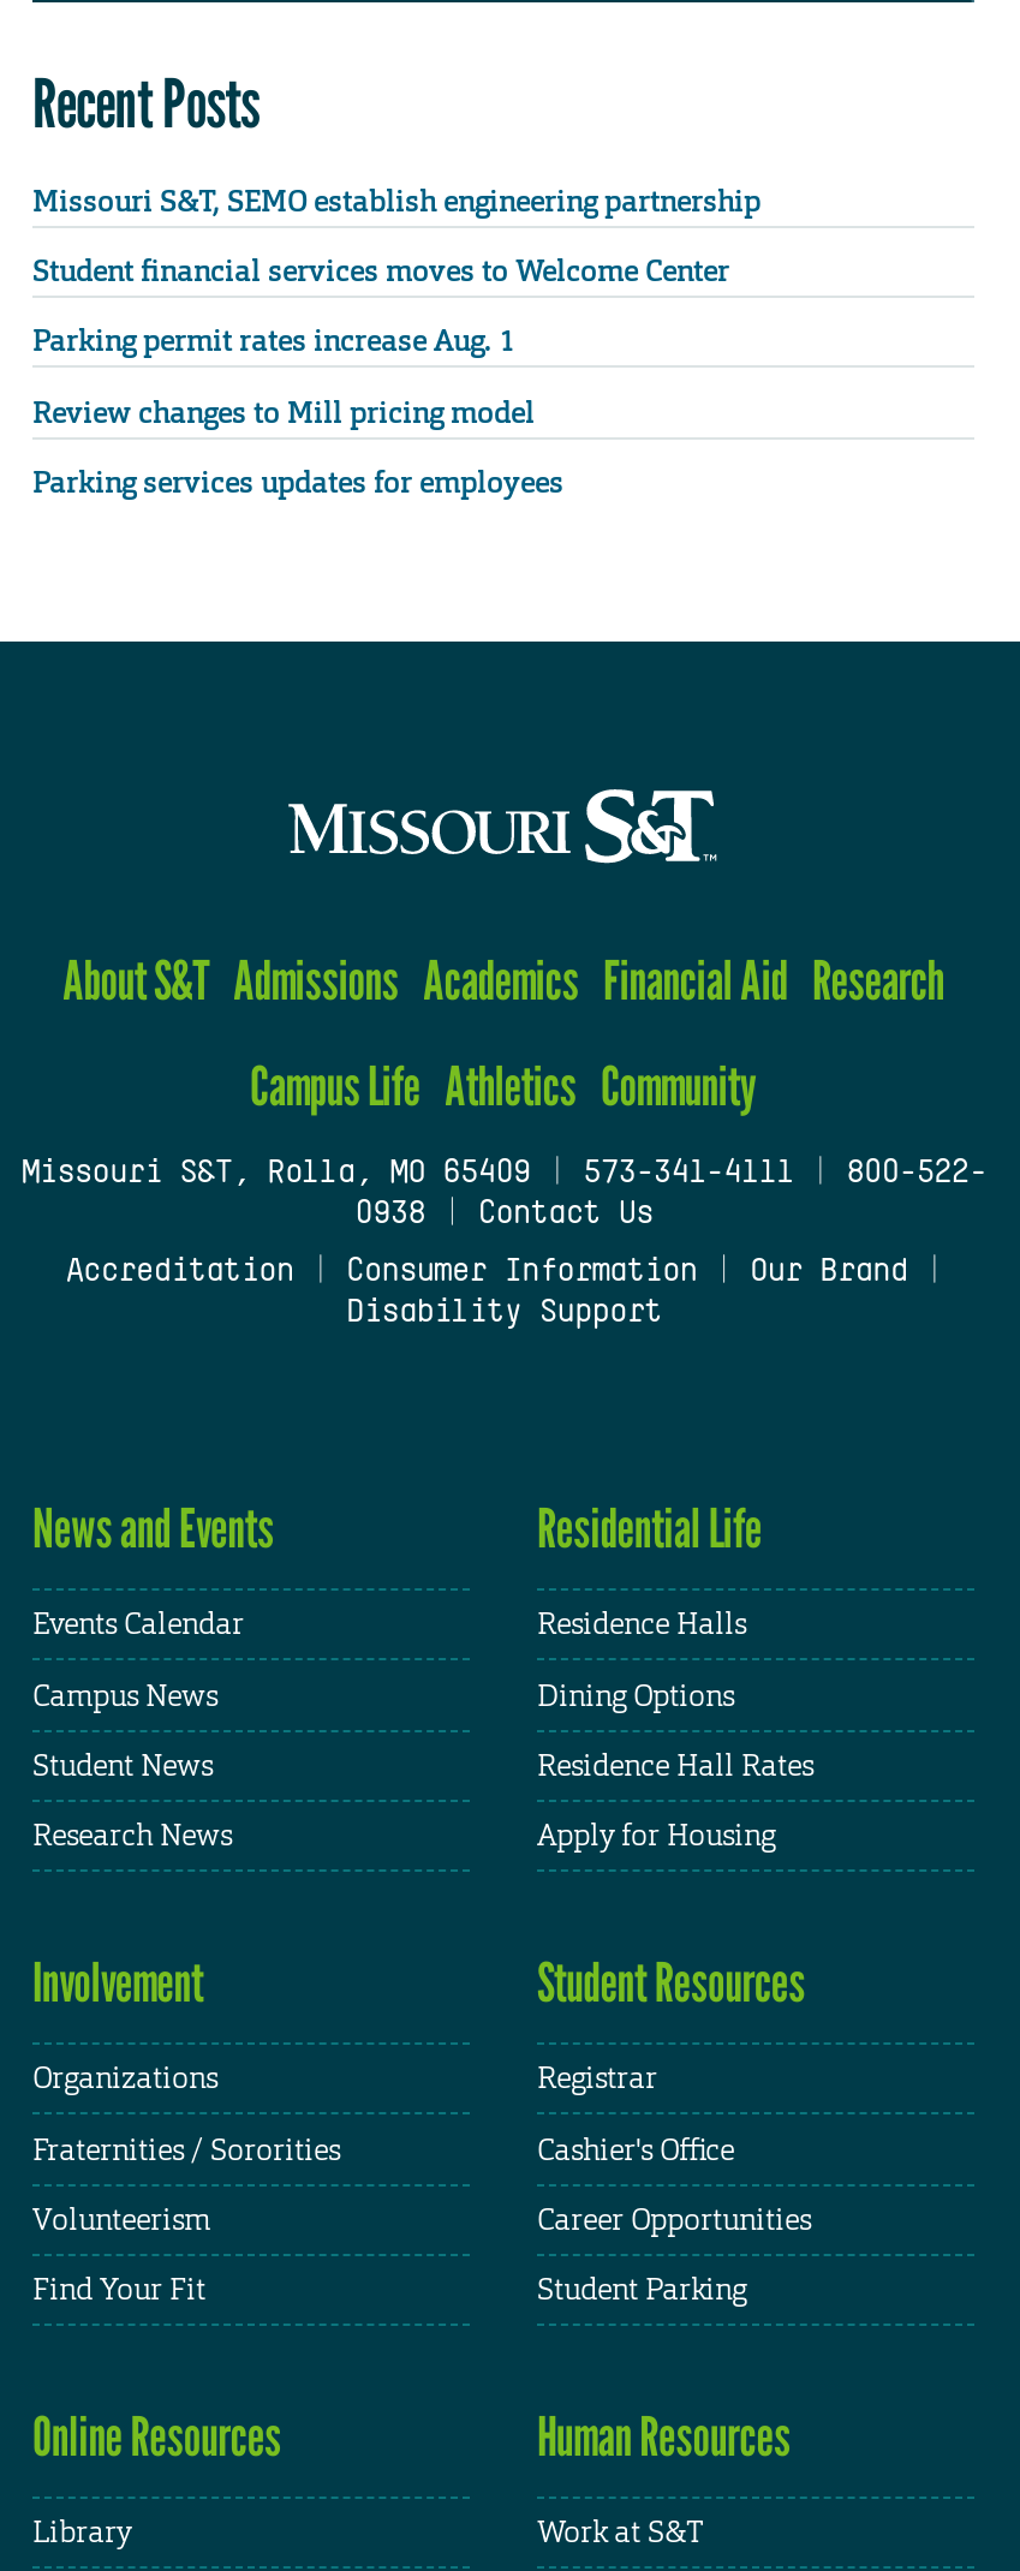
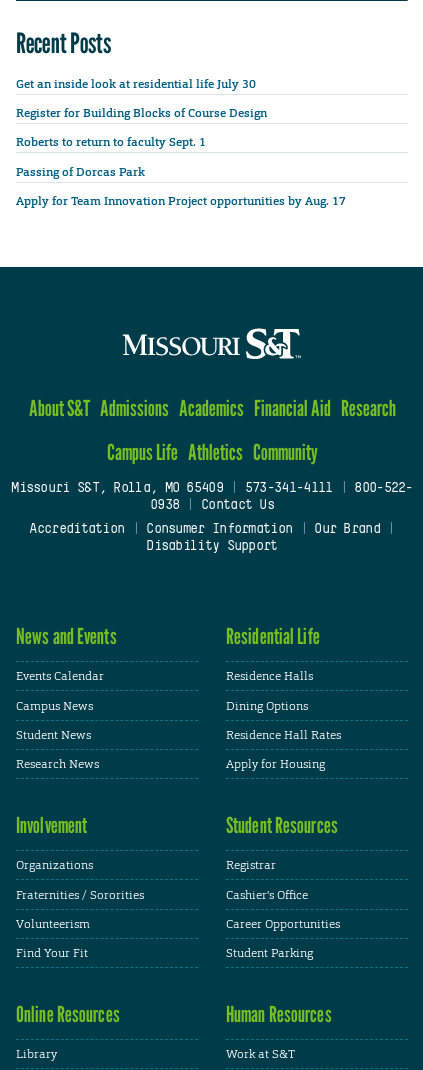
- Missouri S&T, SEMO establish engineering partnership
+ Get an inside look at residential life July 30

- Student financial services moves to Welcome Center
+ Register for Building Blocks of Course Design

- Parking permit rates increase Aug. 1
+ Roberts to return to faculty Sept. 1

- Review changes to Mill pricing model
+ Passing of Dorcas Park

- Parking services updates for employees
+ Apply for Team Innovation Project opportunities by Aug. 17
